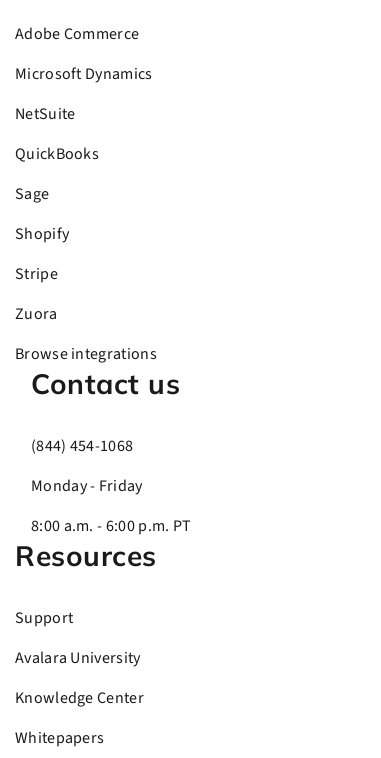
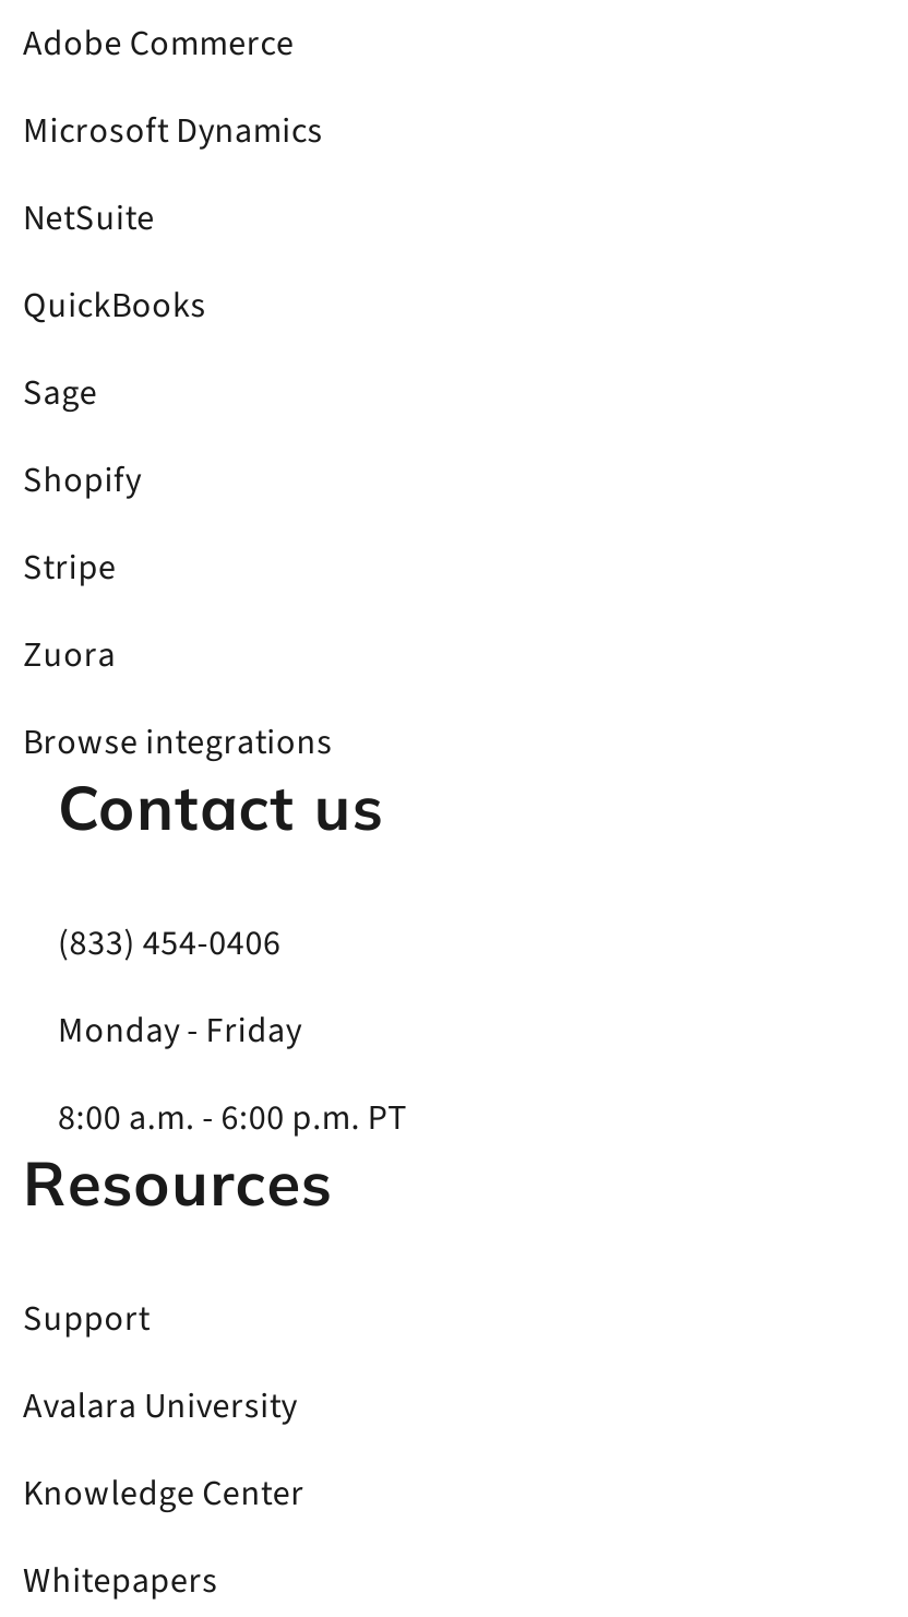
- (844) 454-1068
+ (833) 454-0406
